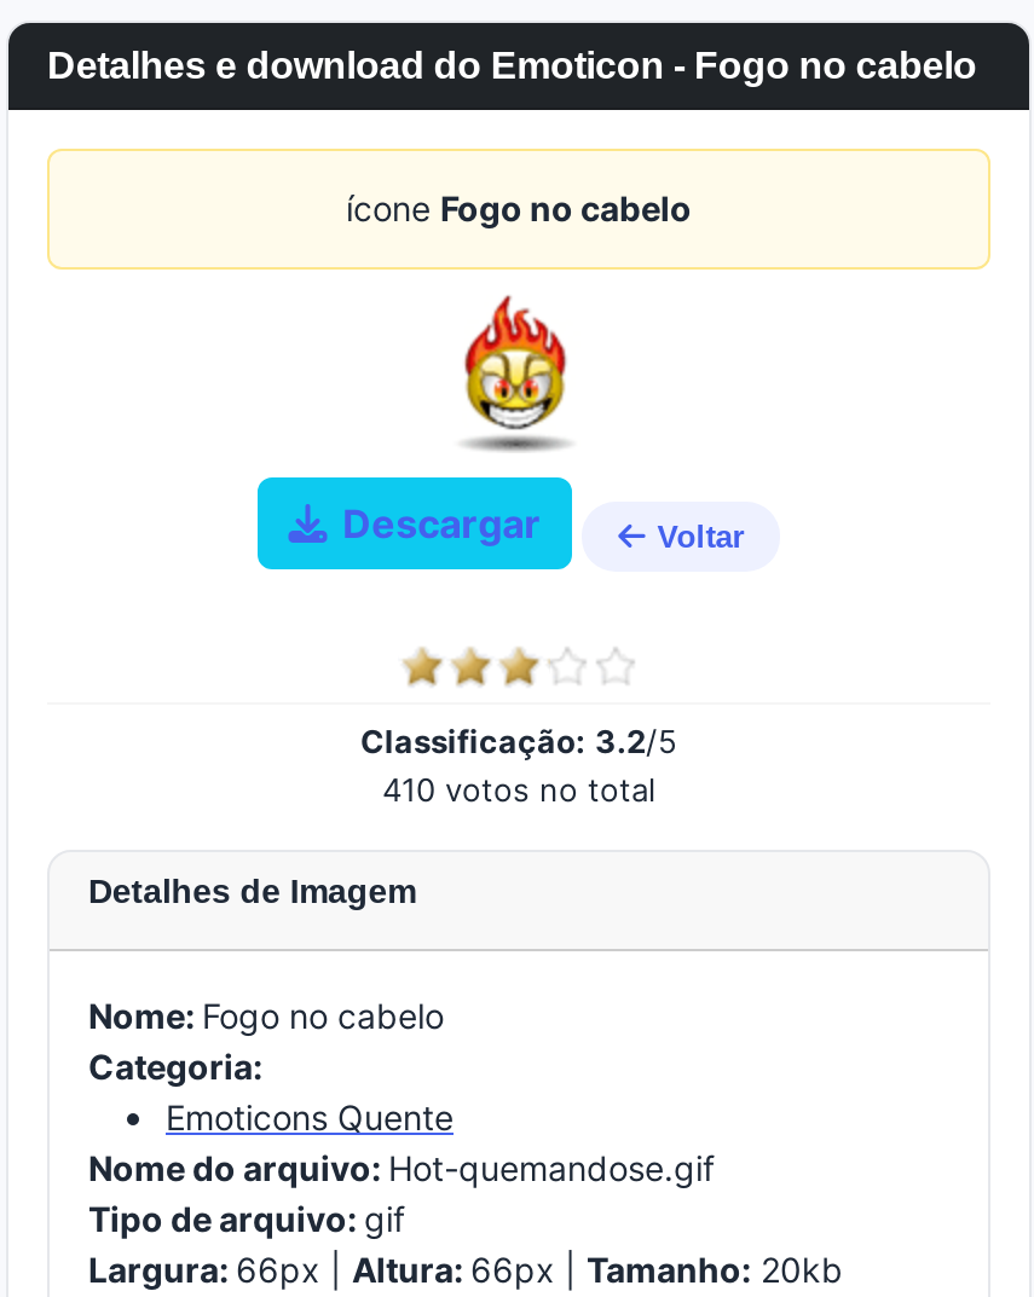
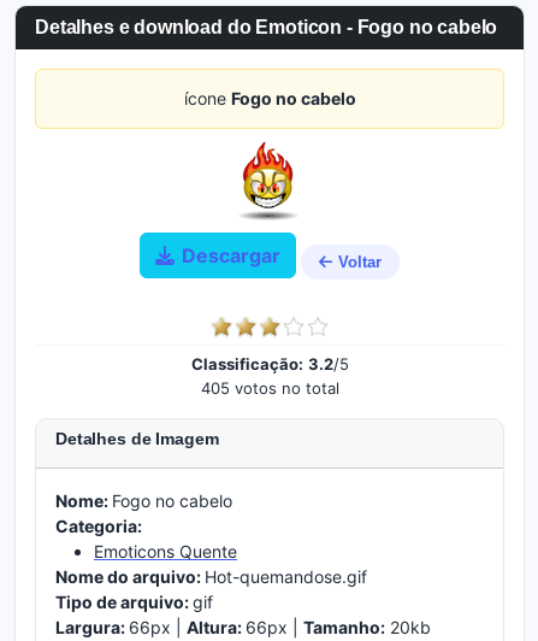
- 410 votos no total
+ 405 votos no total
